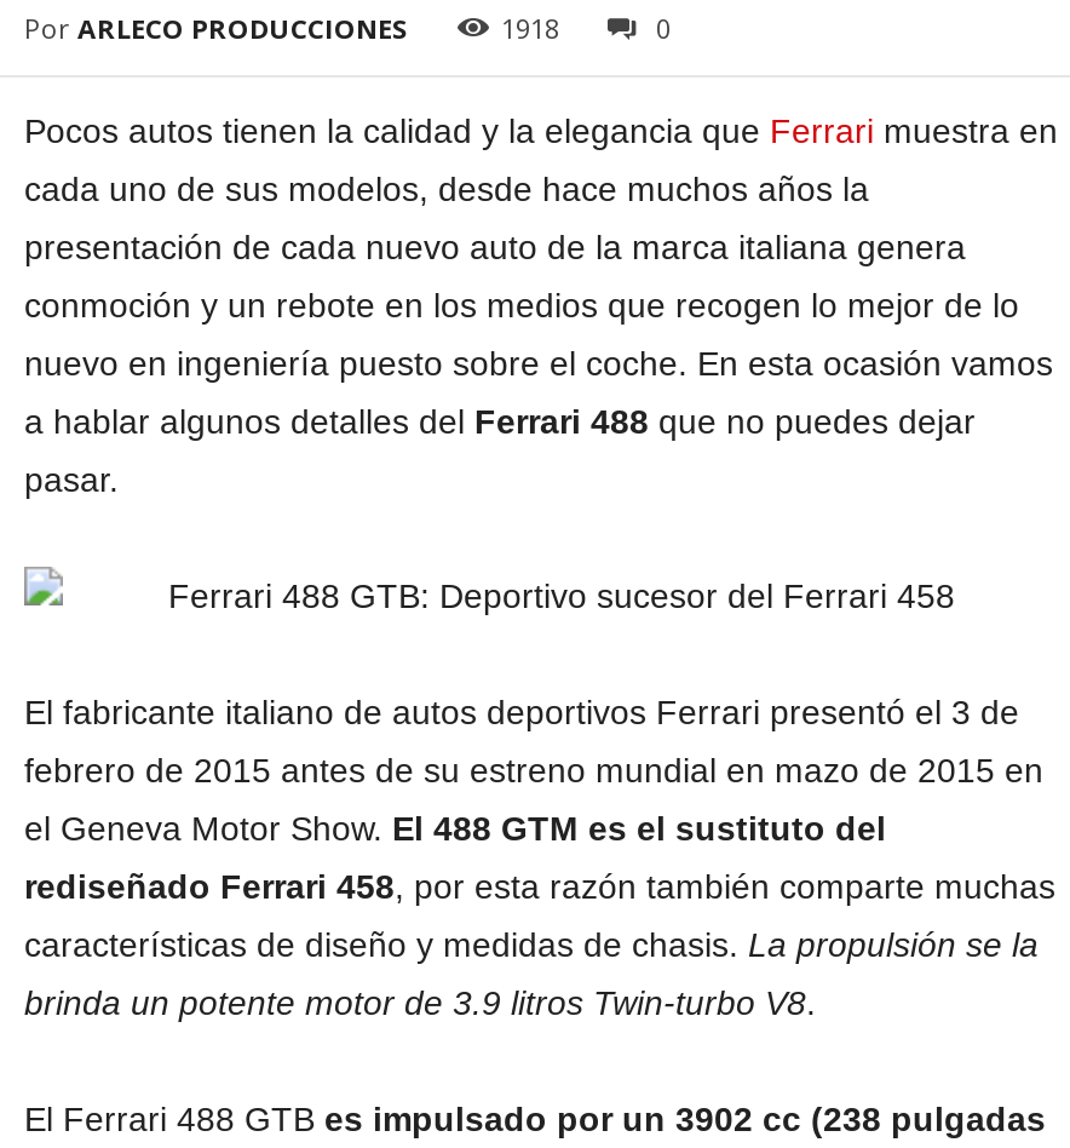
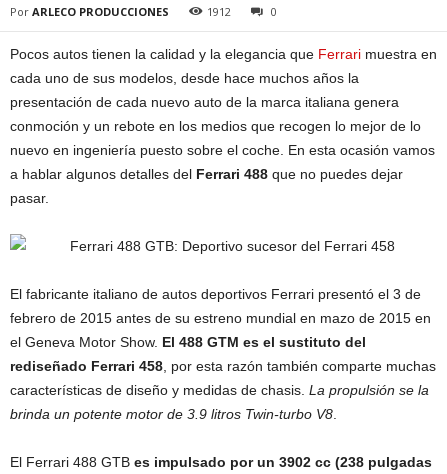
- 1918
+ 1912
